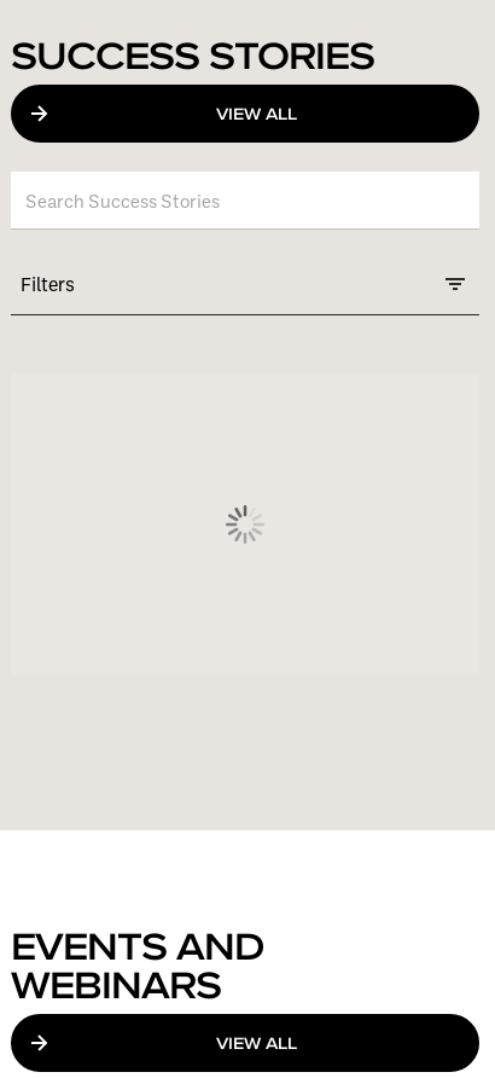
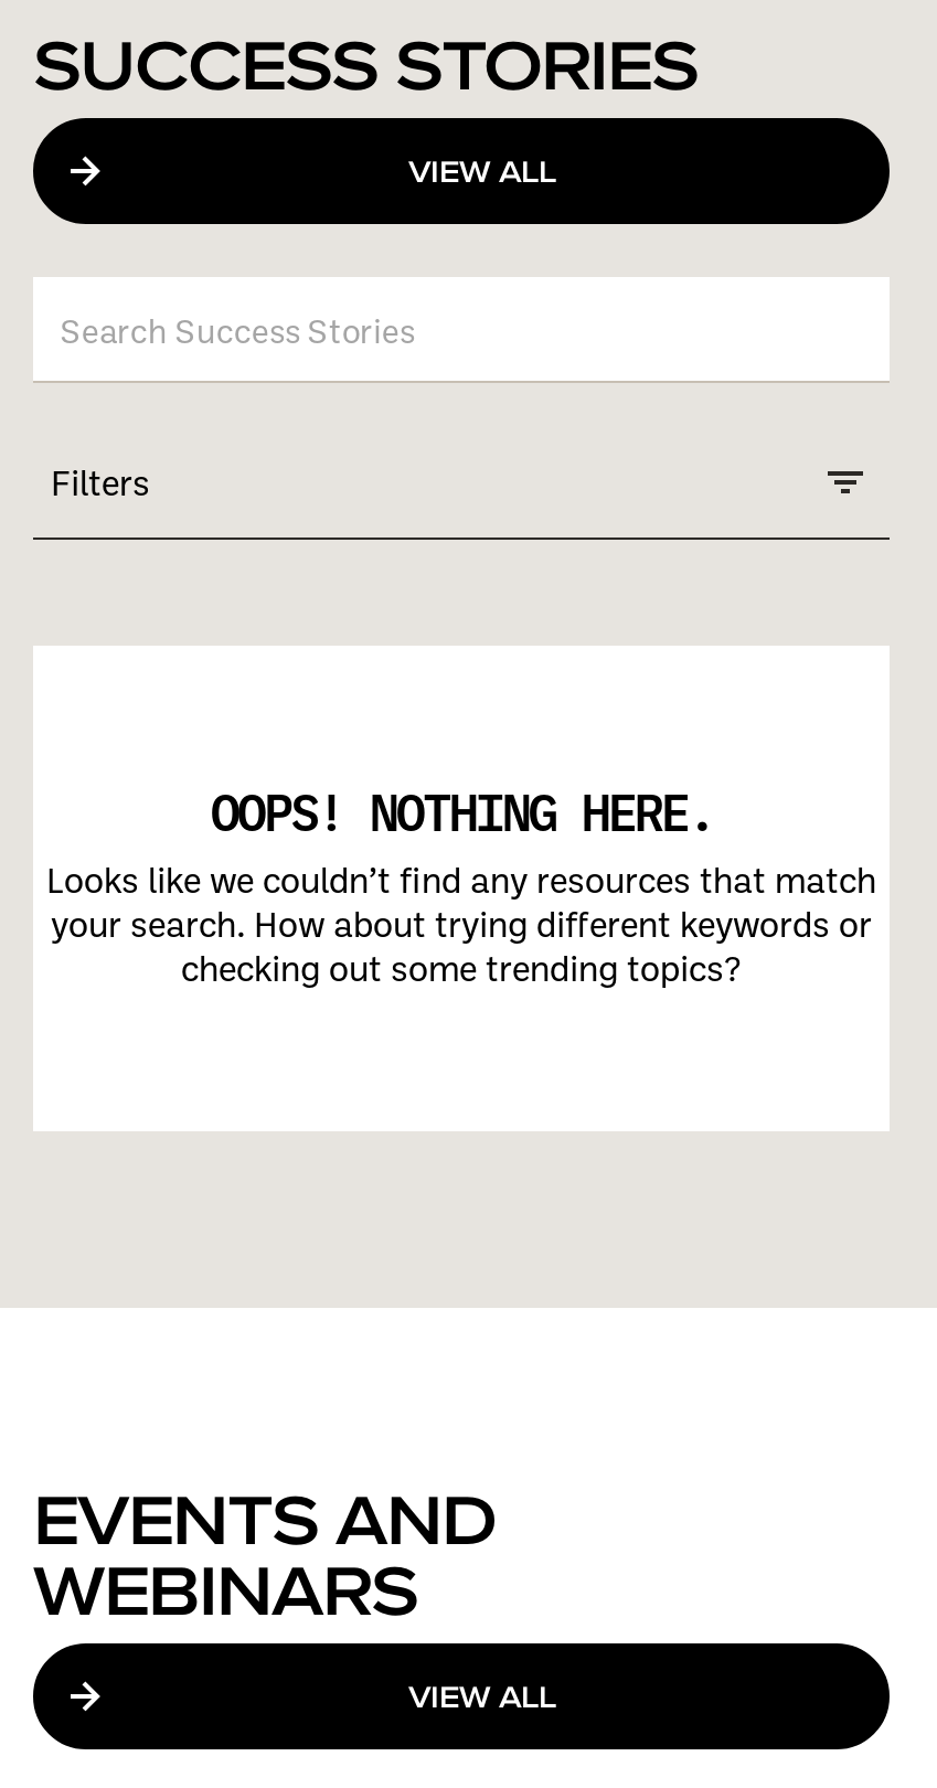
+ OOPS! NOTHING HERE.
+ Looks like we couldn’t find any resources that match
+ your search. How about trying different keywords or
+ checking out some trending topics?
